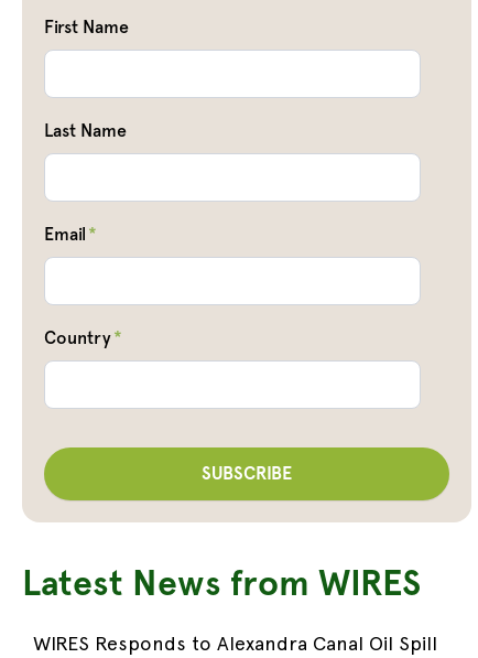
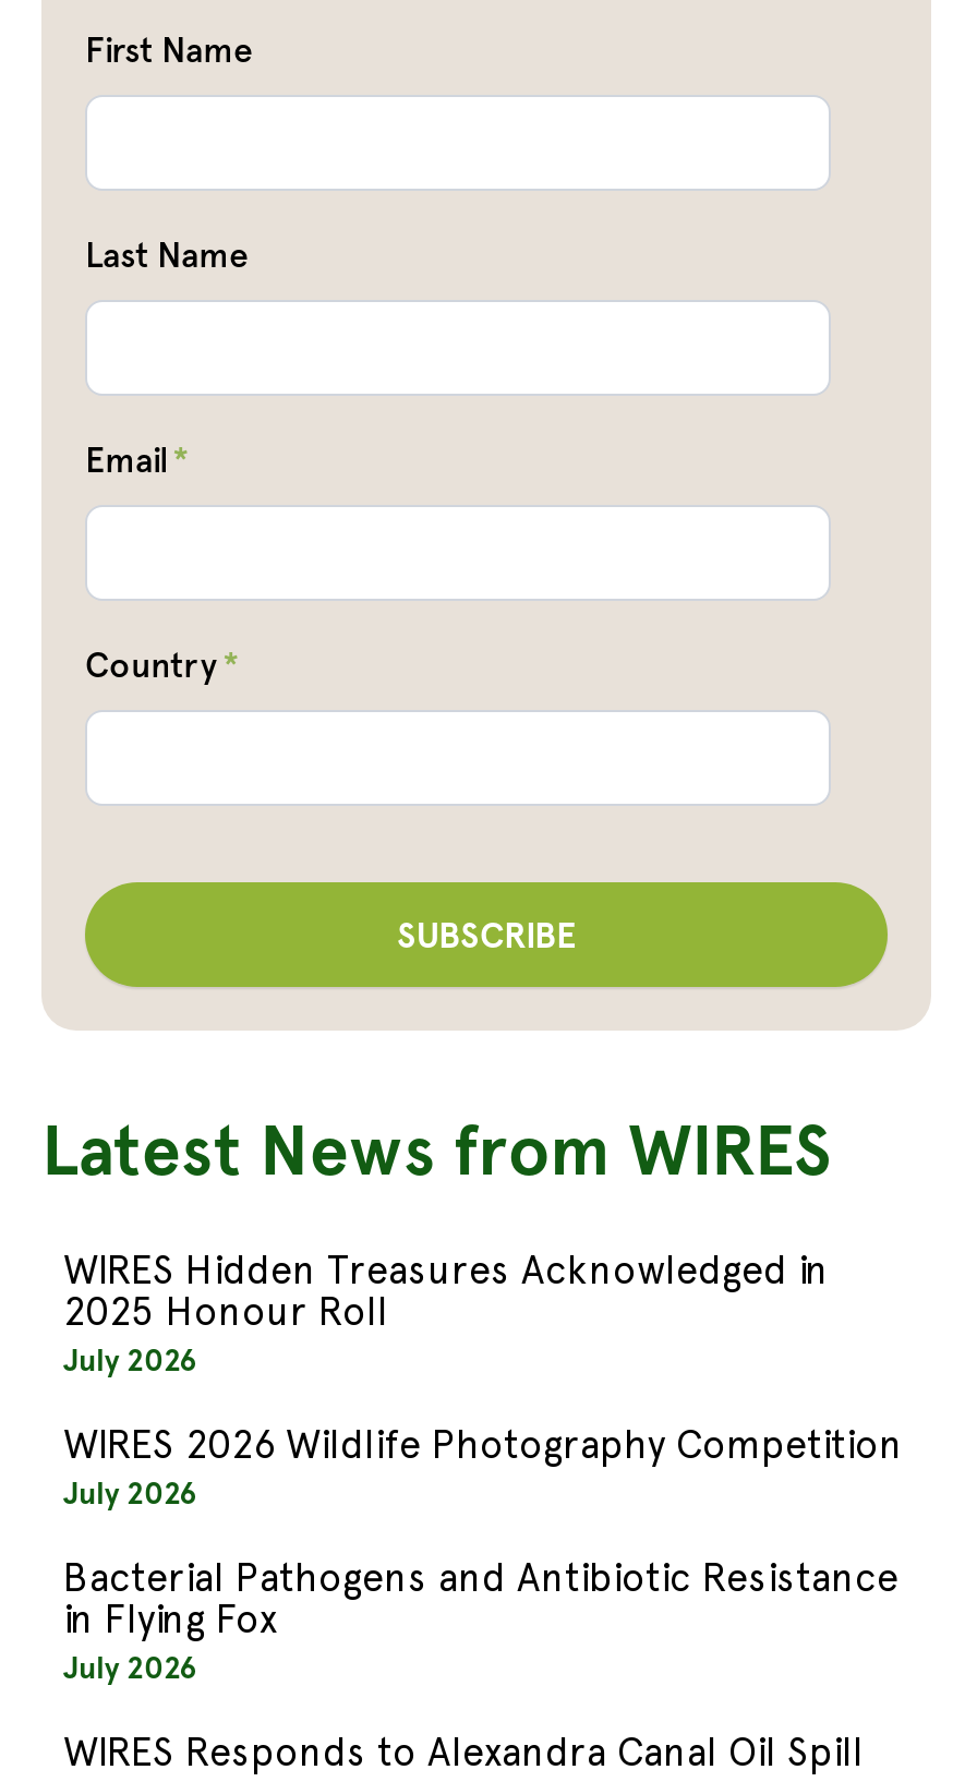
+ WIRES Hidden Treasures Acknowledged in
+ 2025 Honour Roll
+ July 2026
+ WIRES 2026 Wildlife Photography Competition
+ July 2026
+ Bacterial Pathogens and Antibiotic Resistance
+ in Flying Fox
+ July 2026
